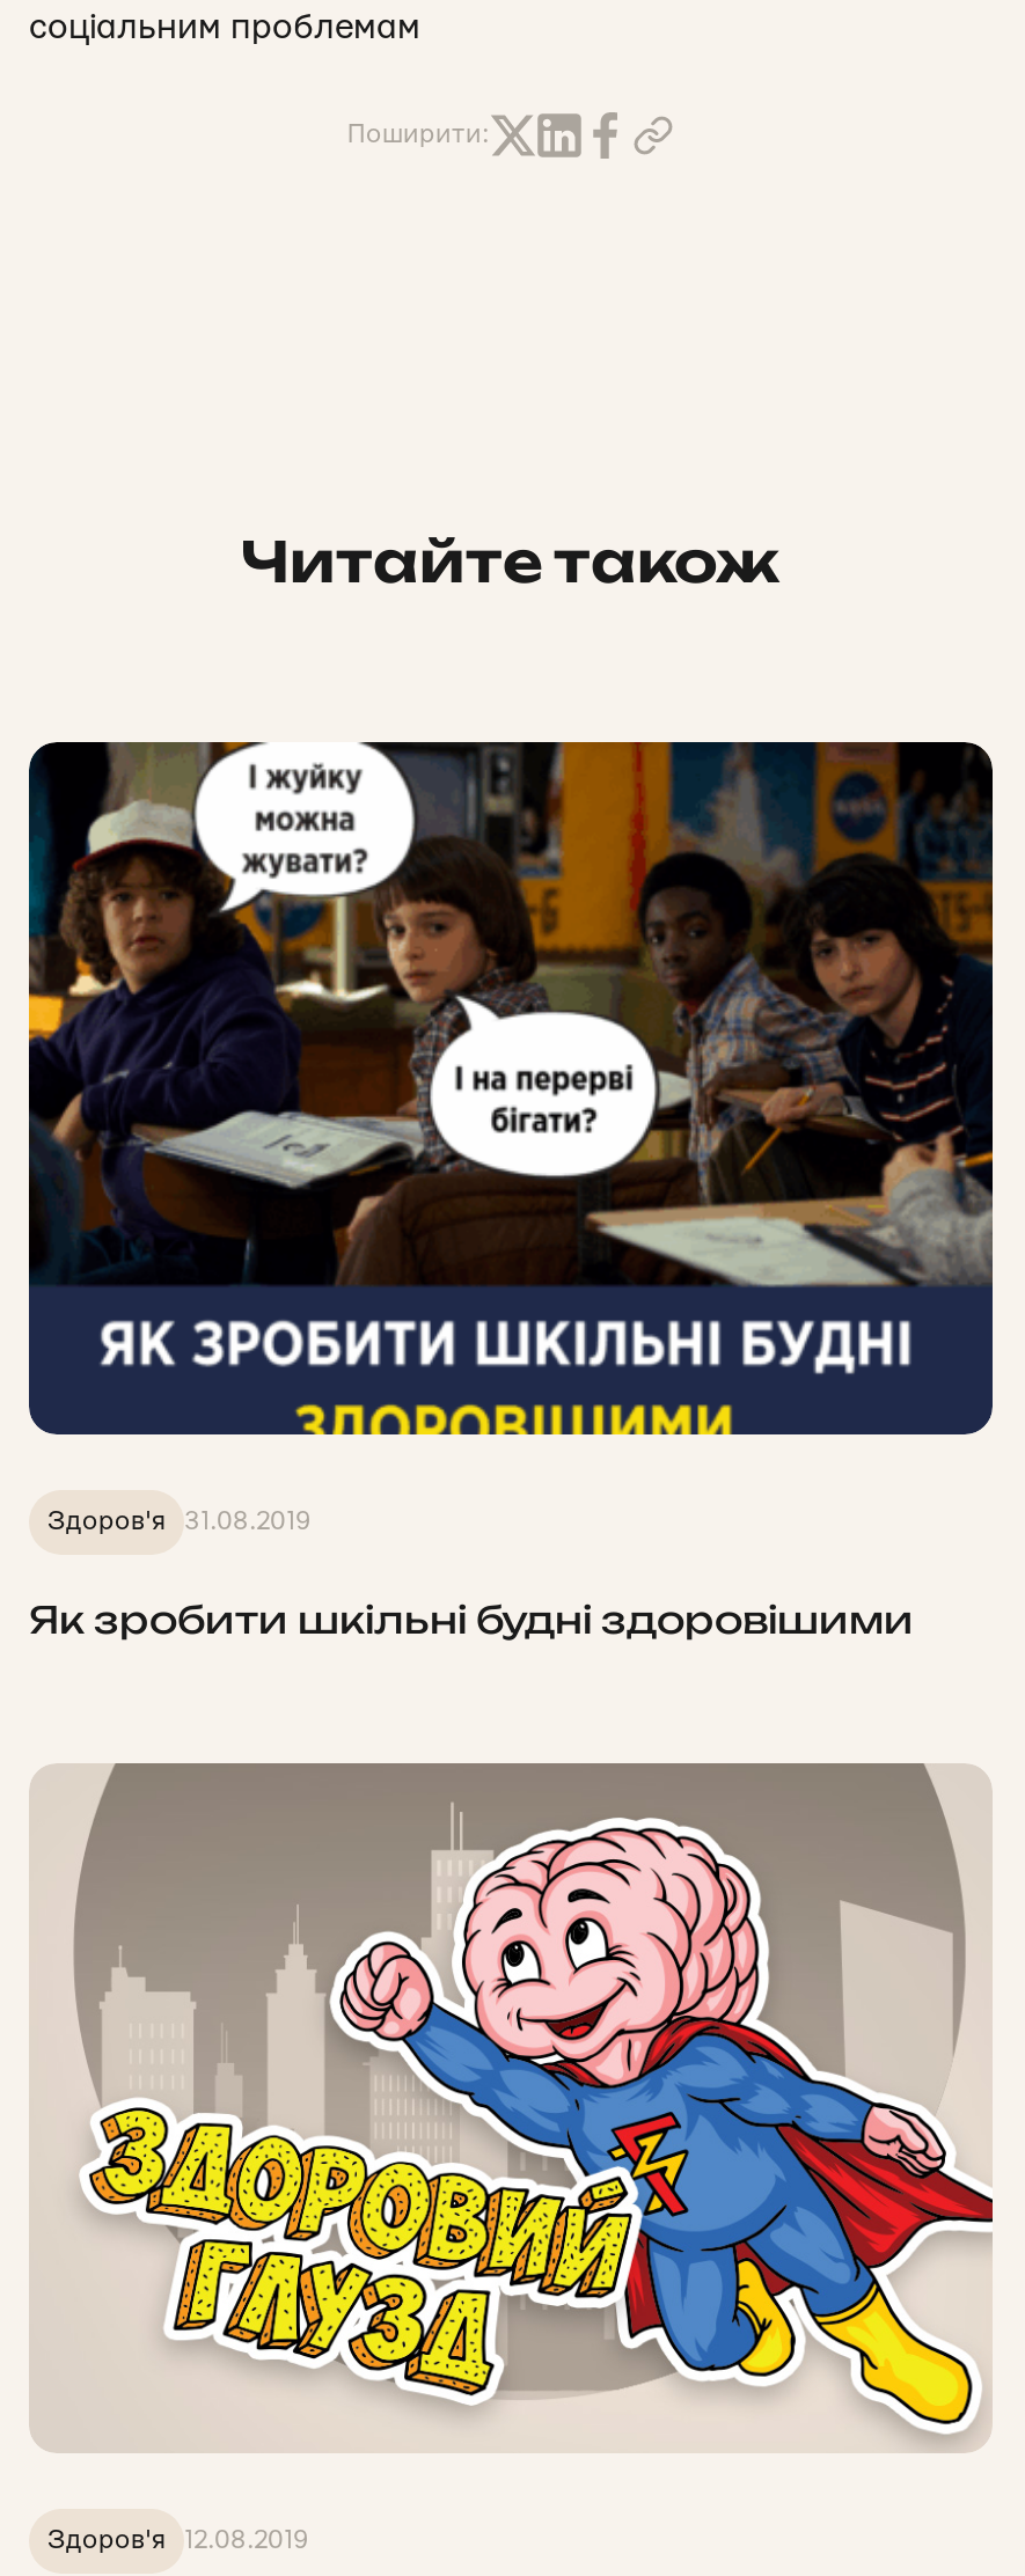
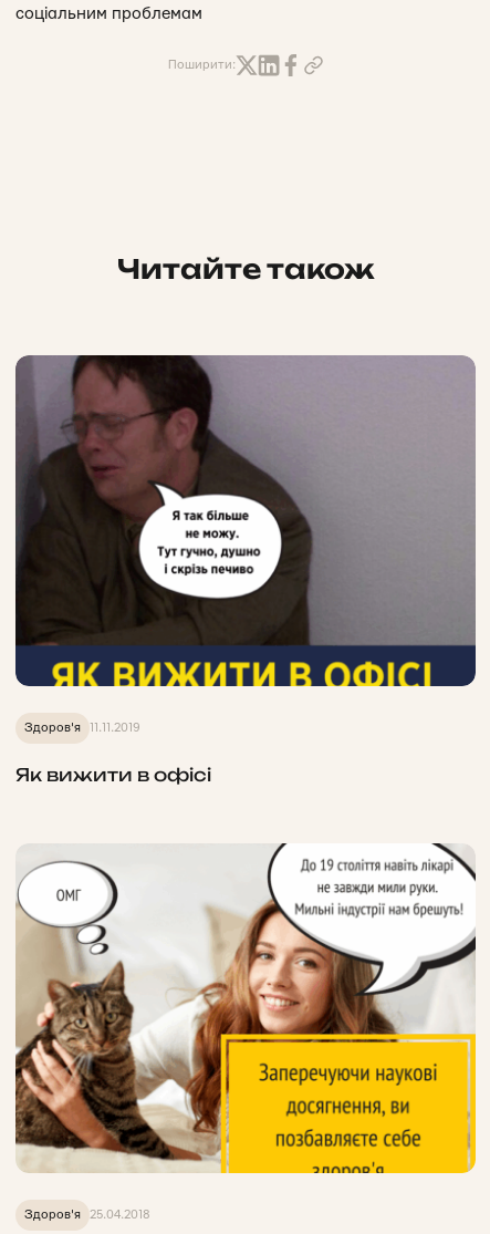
- [image]
- Здоров'я 31.08.2019
+ [image]
+ Здоров'я 11.11.2019

- Як зробити шкільні будні здоровішими
+ Як вижити в офісі

- [image]
- Здоров'я 12.08.2019
+ [image]
+ Здоров'я 25.04.2018
